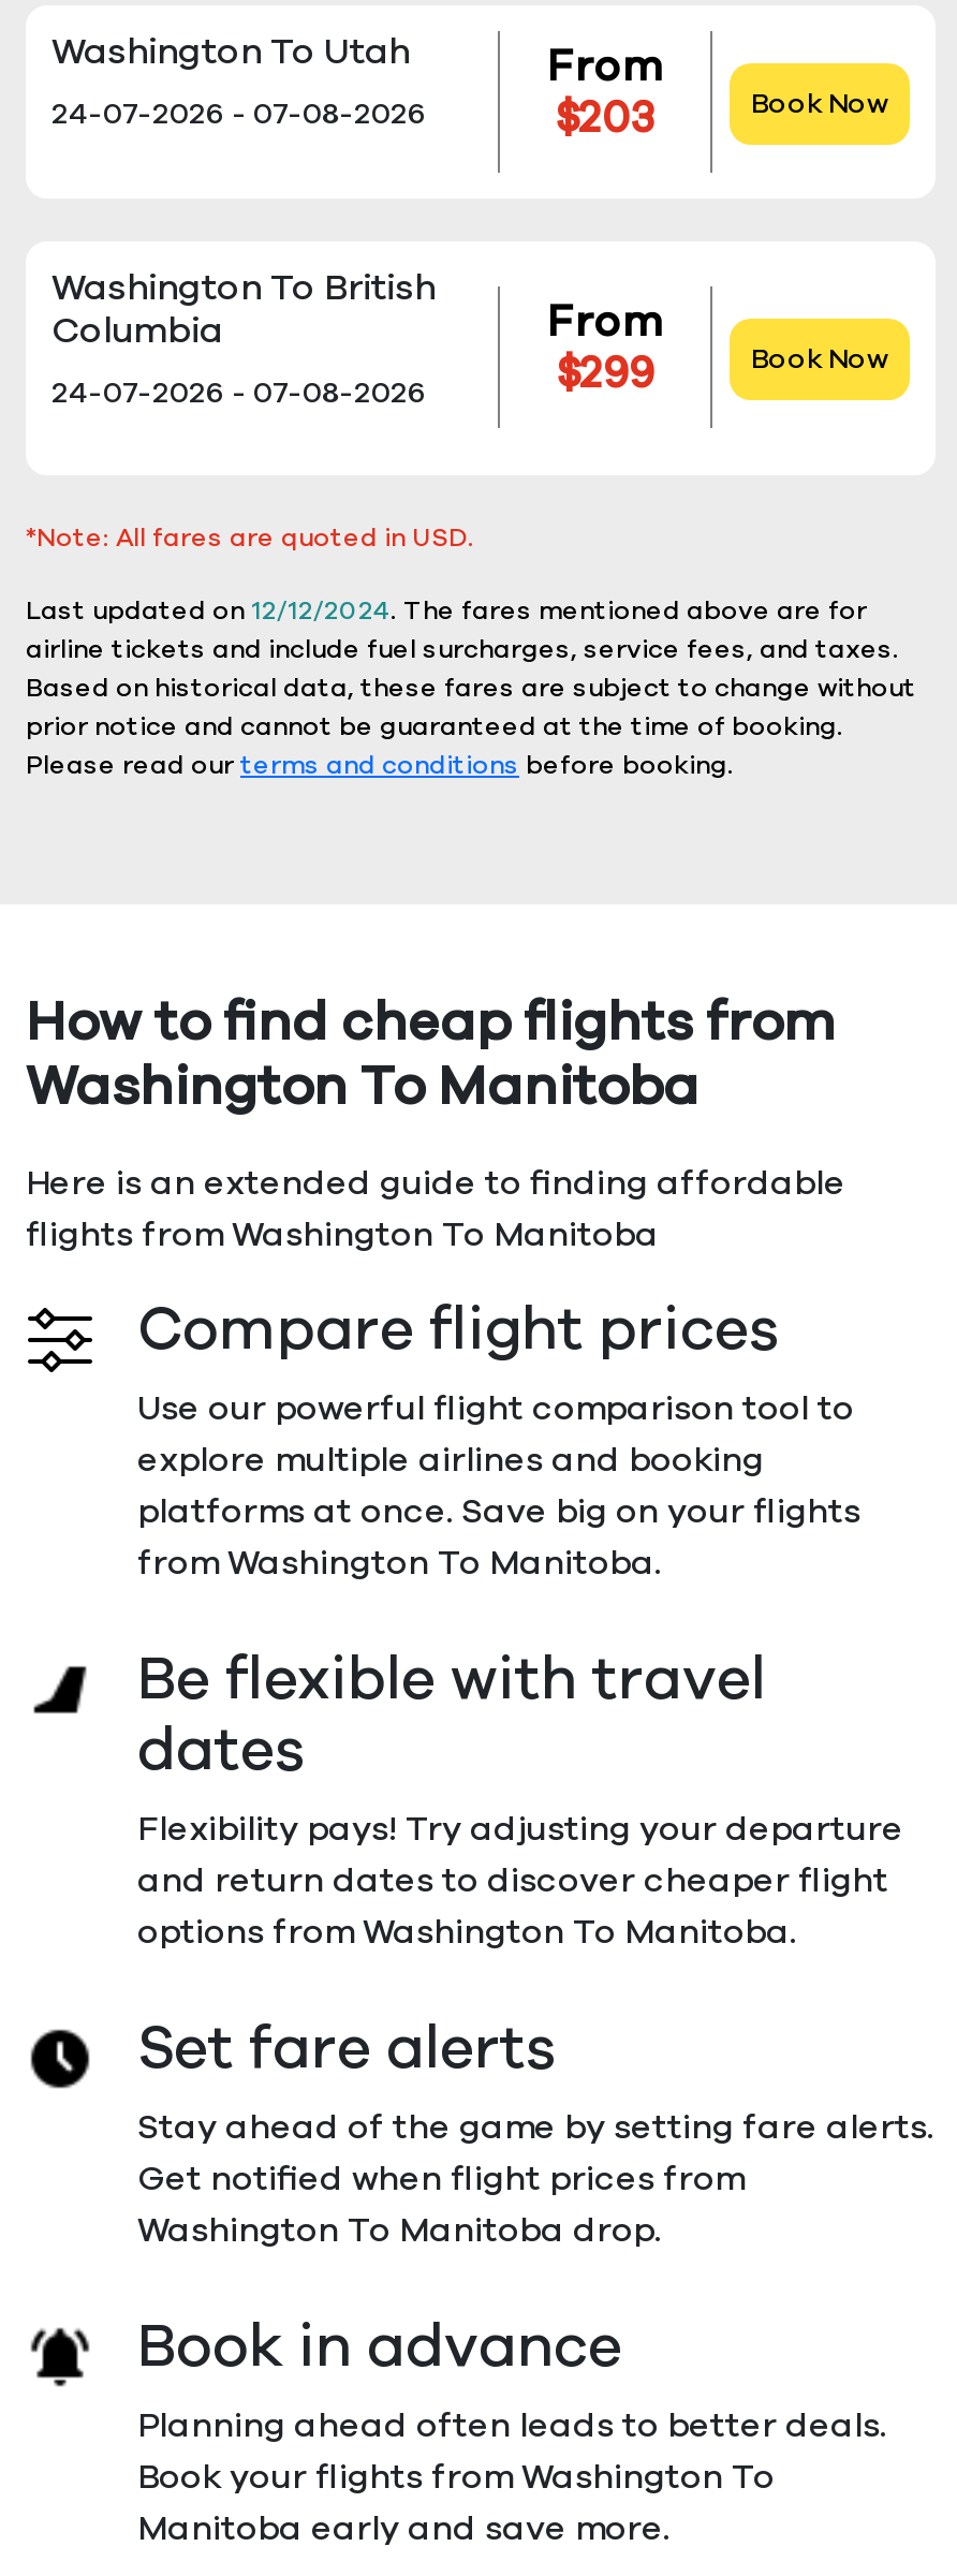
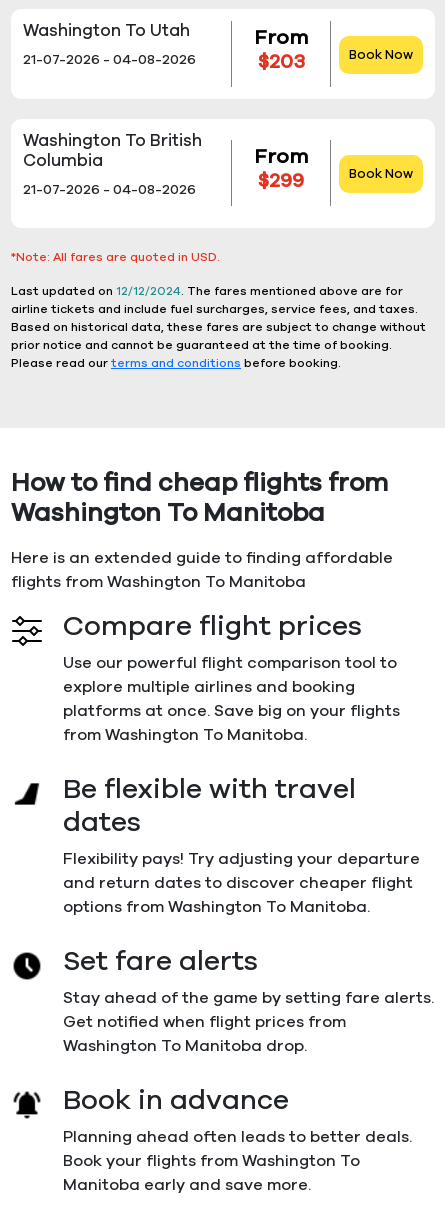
- 24-07-2026 - 07-08-2026
+ 21-07-2026 - 04-08-2026

- 24-07-2026 - 07-08-2026
+ 21-07-2026 - 04-08-2026
